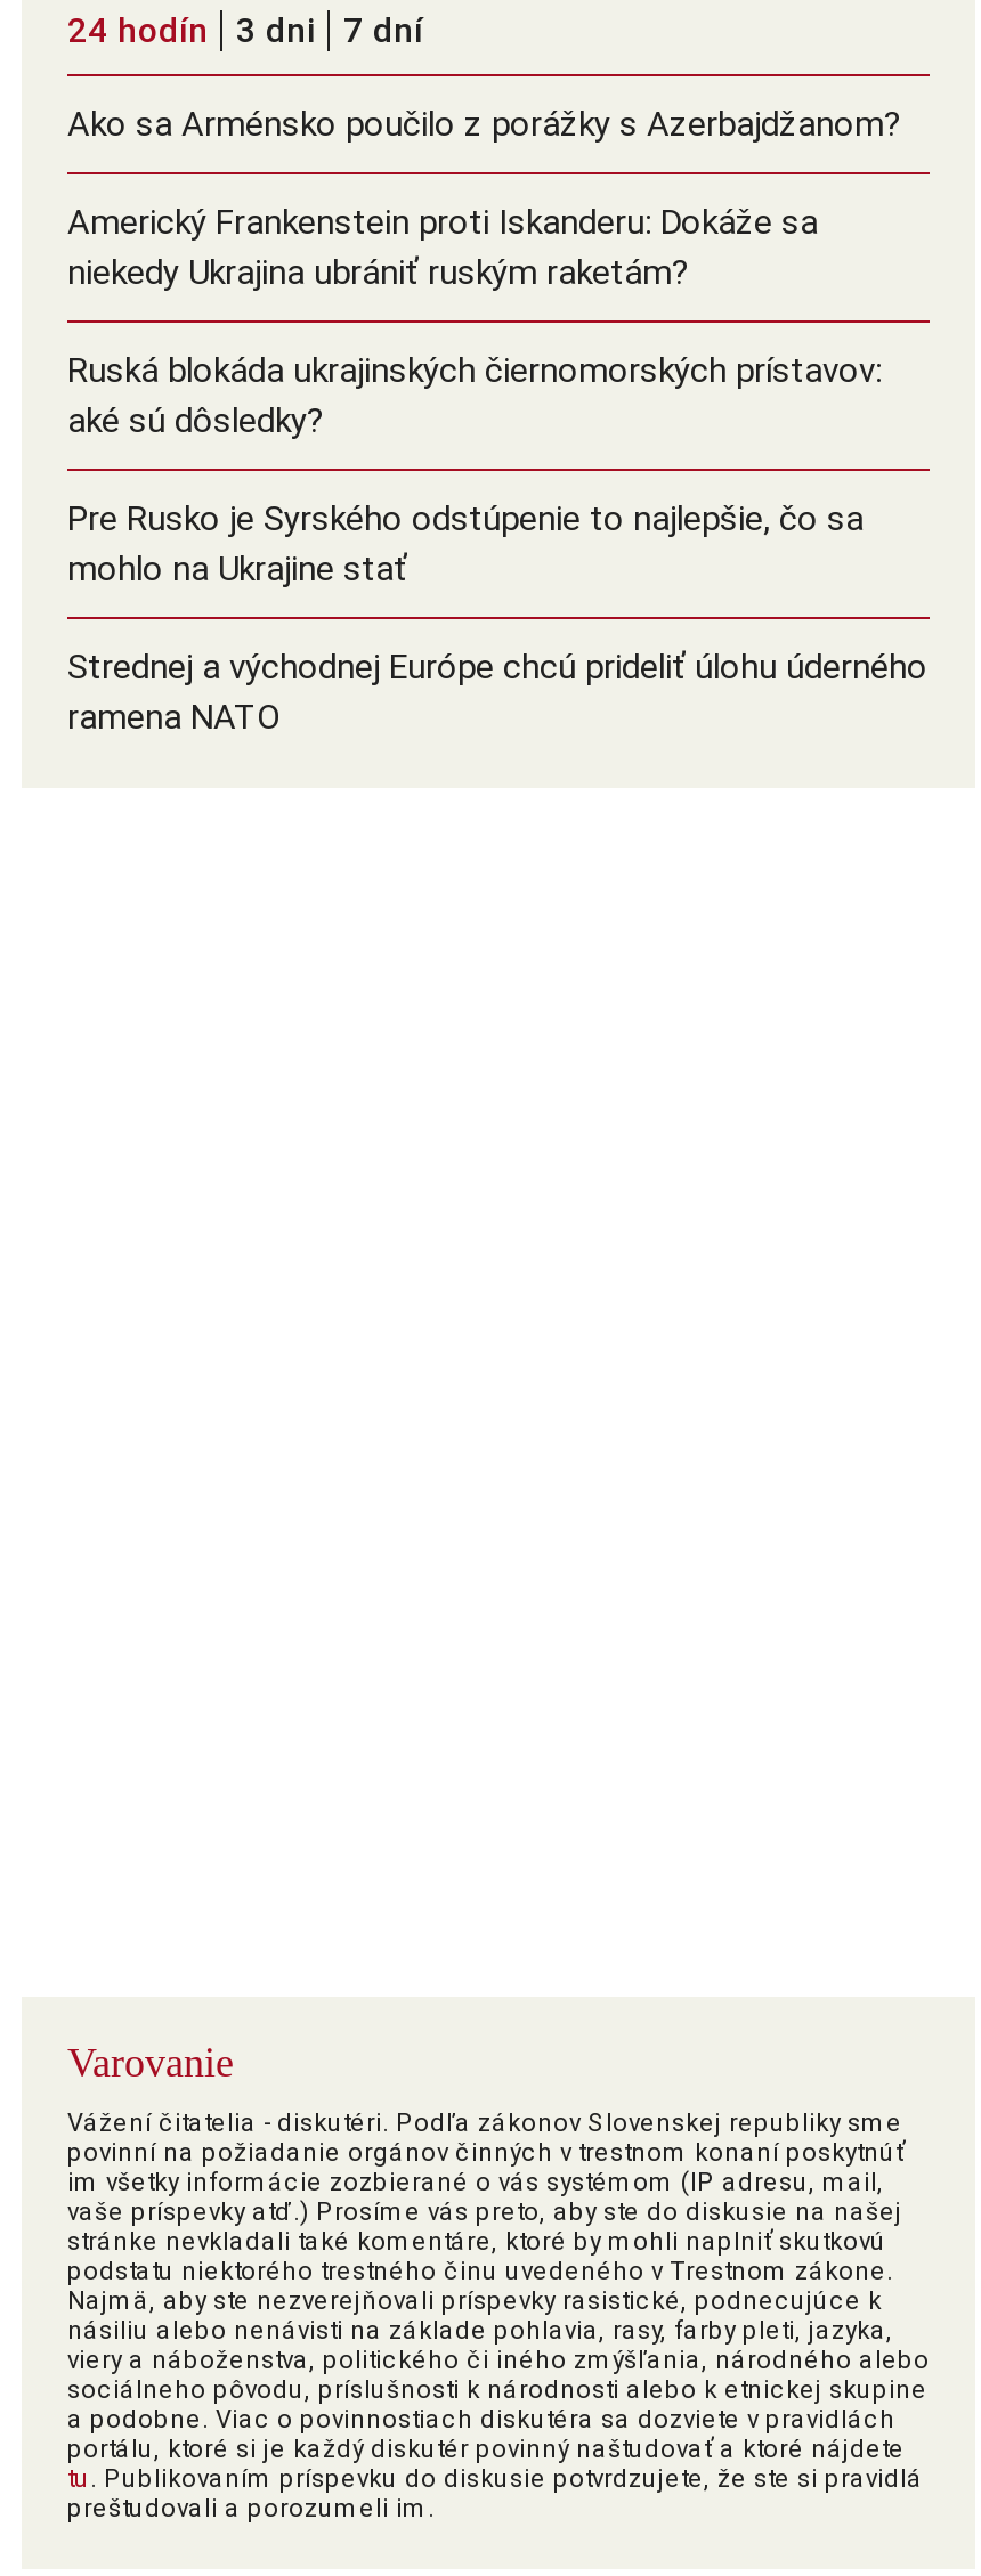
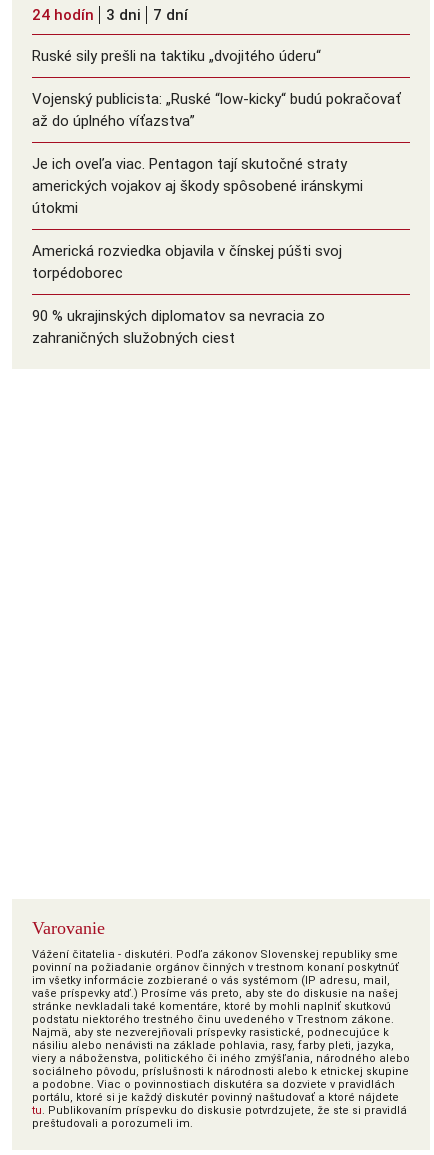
- Ako sa Arménsko poučilo z porážky s Azerbajdžanom?
+ Ruské sily prešli na taktiku „dvojitého úderu“

- Americký Frankenstein proti Iskanderu: Dokáže sa
- niekedy Ukrajina ubrániť ruským raketám?
+ Vojenský publicista: „Ruské “low-kicky“ budú pokračovať
+ až do úplného víťazstva”

- Ruská blokáda ukrajinských čiernomorských prístavov:
- aké sú dôsledky?
+ Je ich oveľa viac. Pentagon tají skutočné straty
+ amerických vojakov aj škody spôsobené iránskymi
+ útokmi

- Pre Rusko je Syrského odstúpenie to najlepšie, čo sa
- mohlo na Ukrajine stať
+ Americká rozviedka objavila v čínskej púšti svoj
+ torpédoborec

- Strednej a východnej Európe chcú prideliť úlohu úderného
- ramena NATO
+ 90 % ukrajinských diplomatov sa nevracia zo
+ zahraničných služobných ciest
